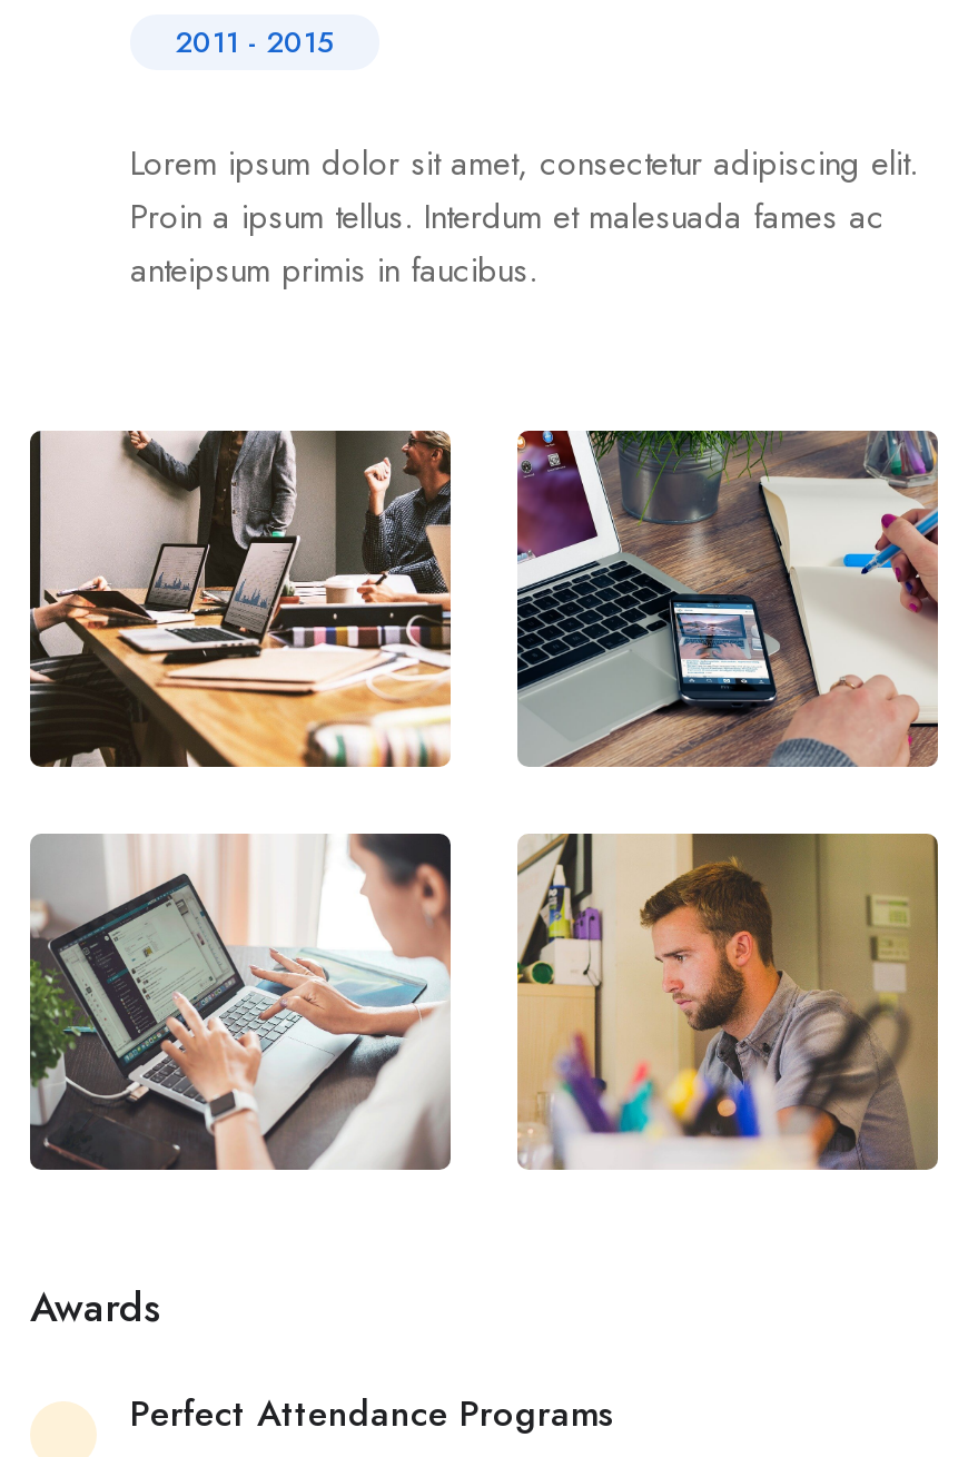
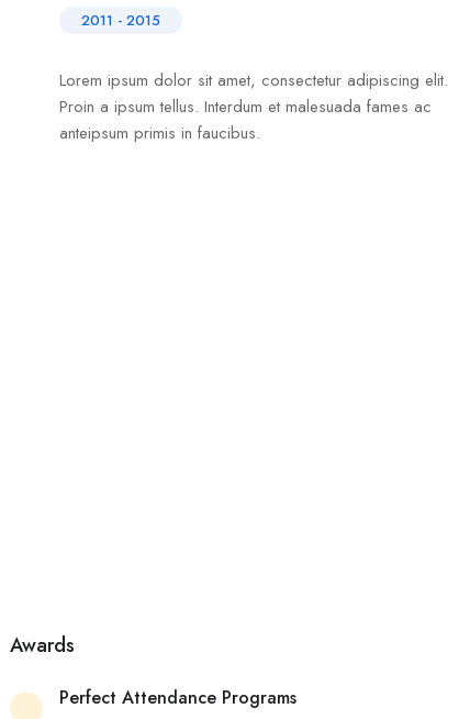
- [image]

- [image]

- [image]

- [image]
